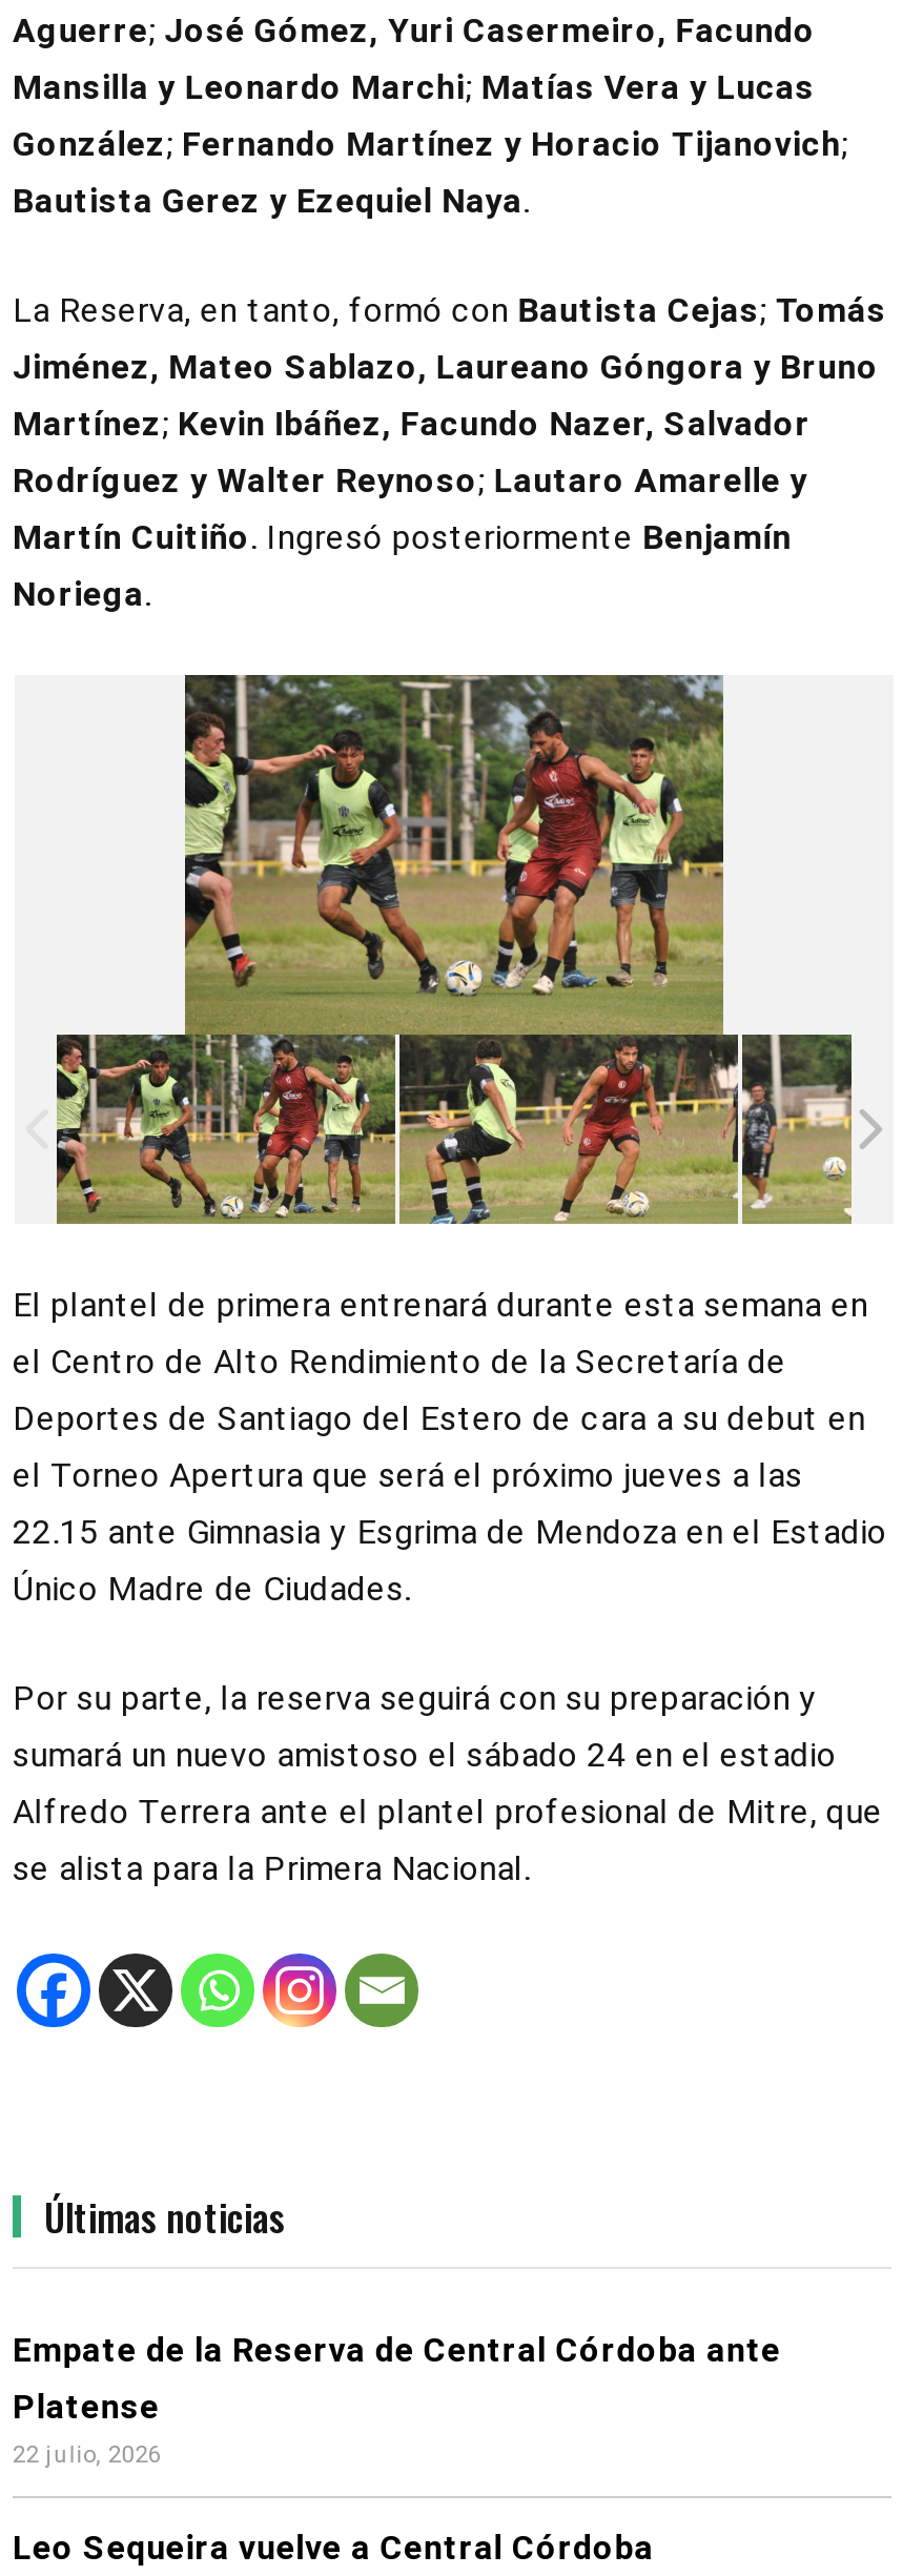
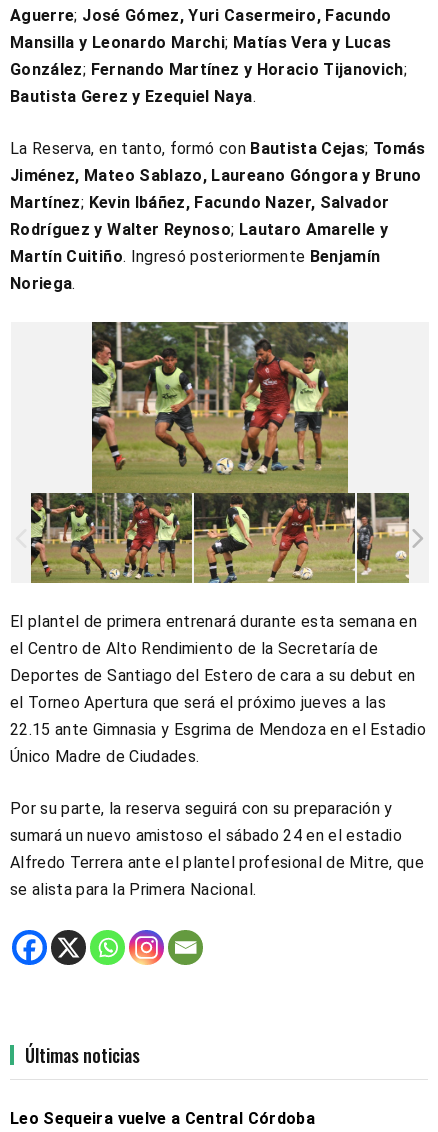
- Empate de la Reserva de Central Córdoba ante
- Platense
- 22 julio, 2026
